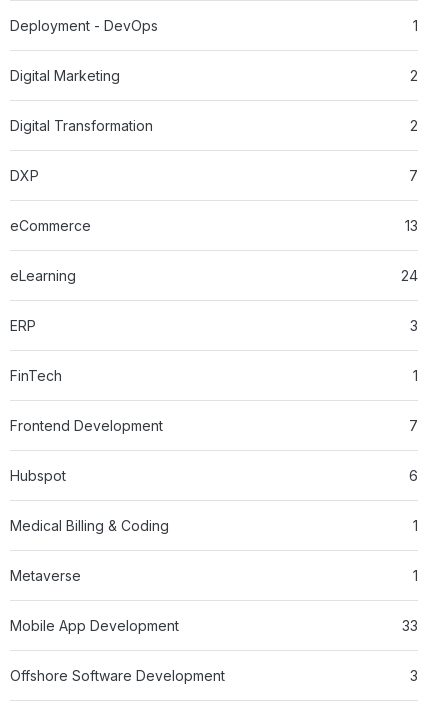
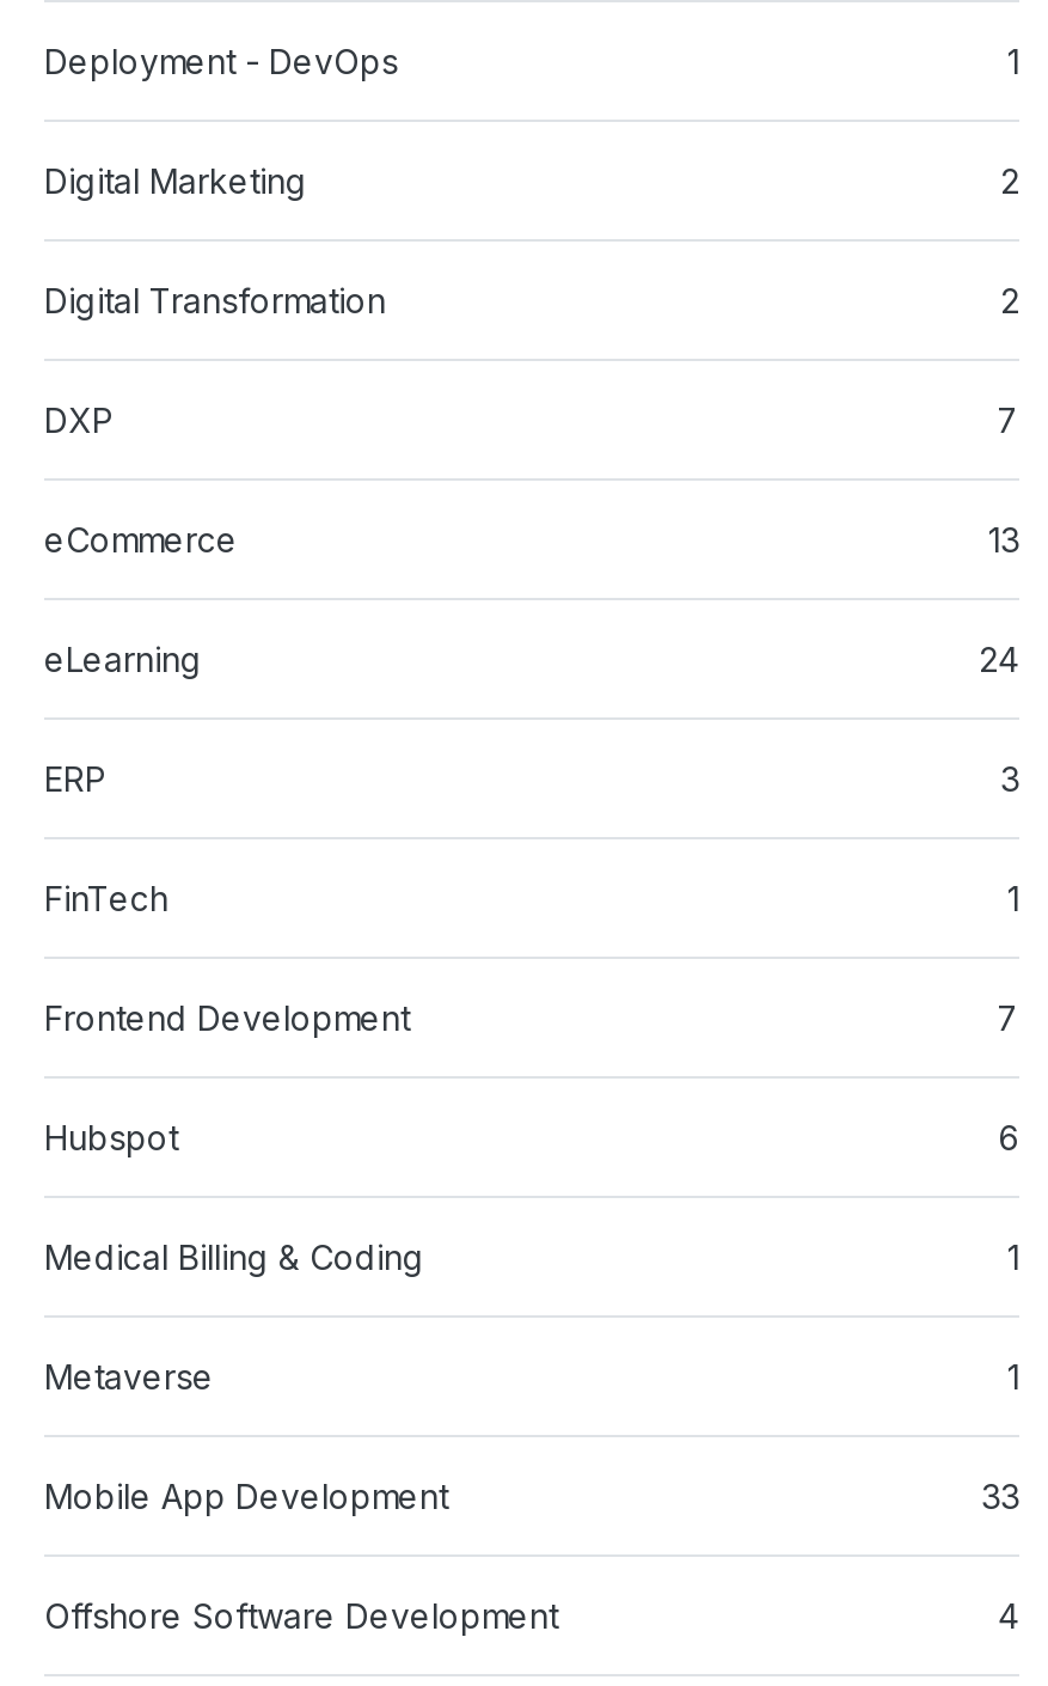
- 3
+ 4
